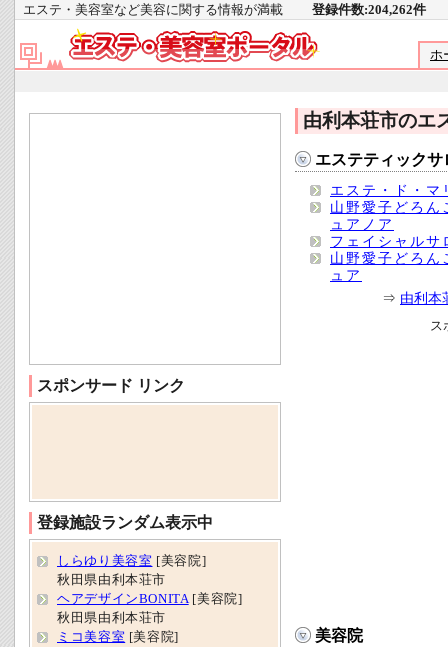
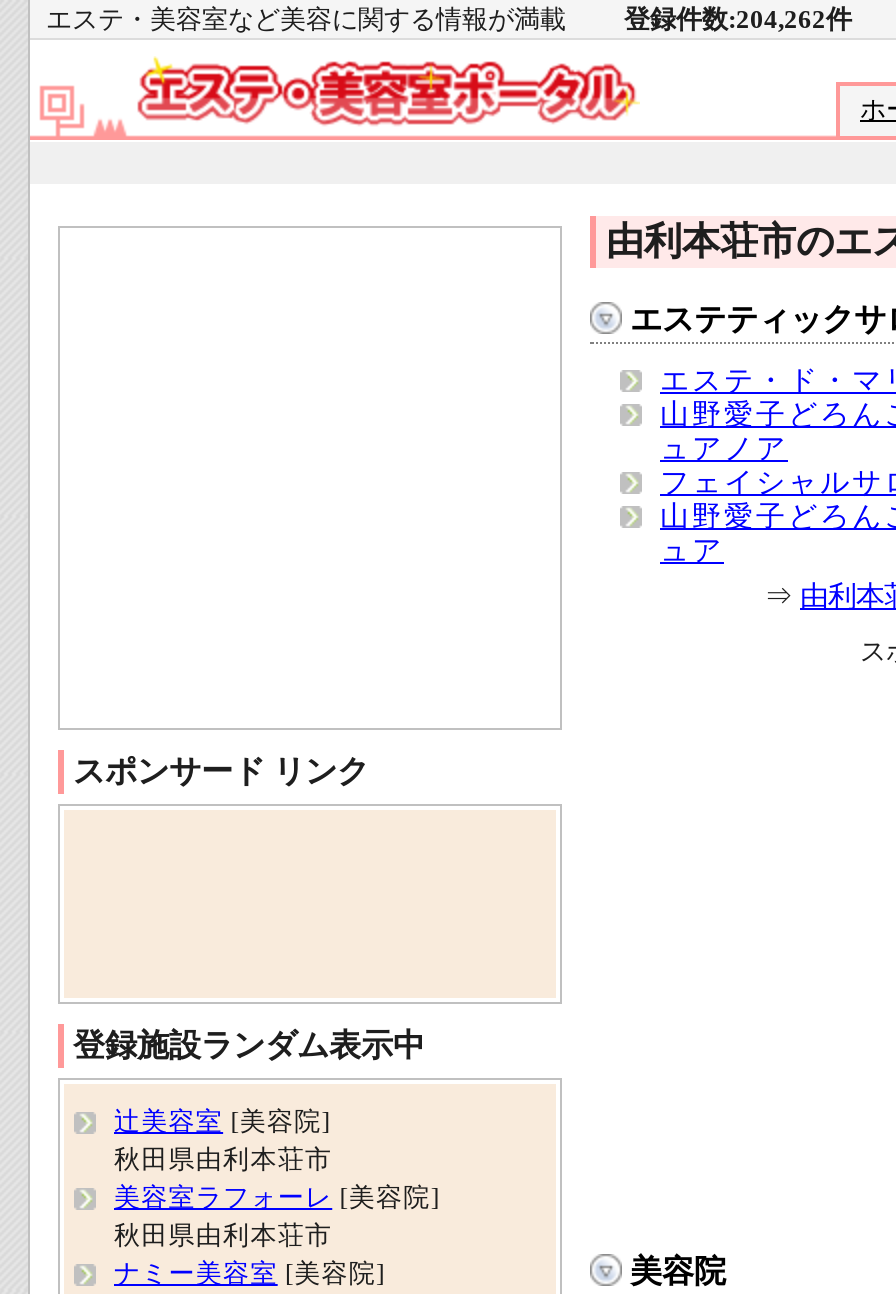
- しらゆり美容室[美容院]
+ 辻美容室[美容院]

- ヘアデザインBONITA [美容院]
+ 美容室ラフォーレ[美容院]

- ミコ美容室[美容院]
+ ナミー美容室[美容院]
